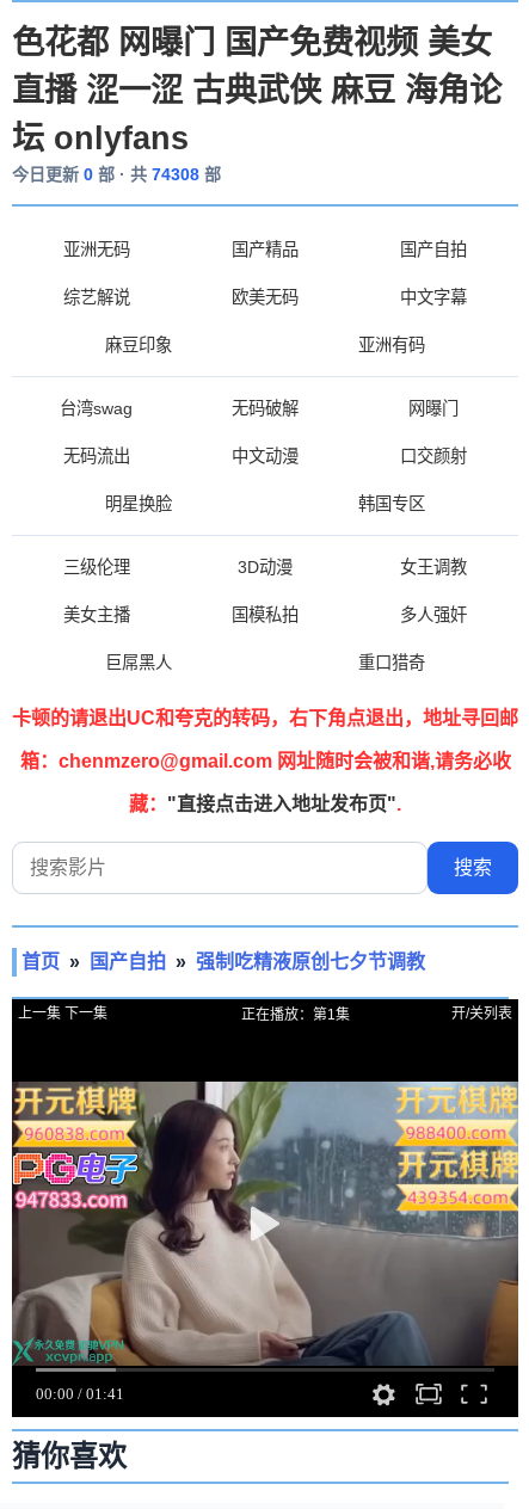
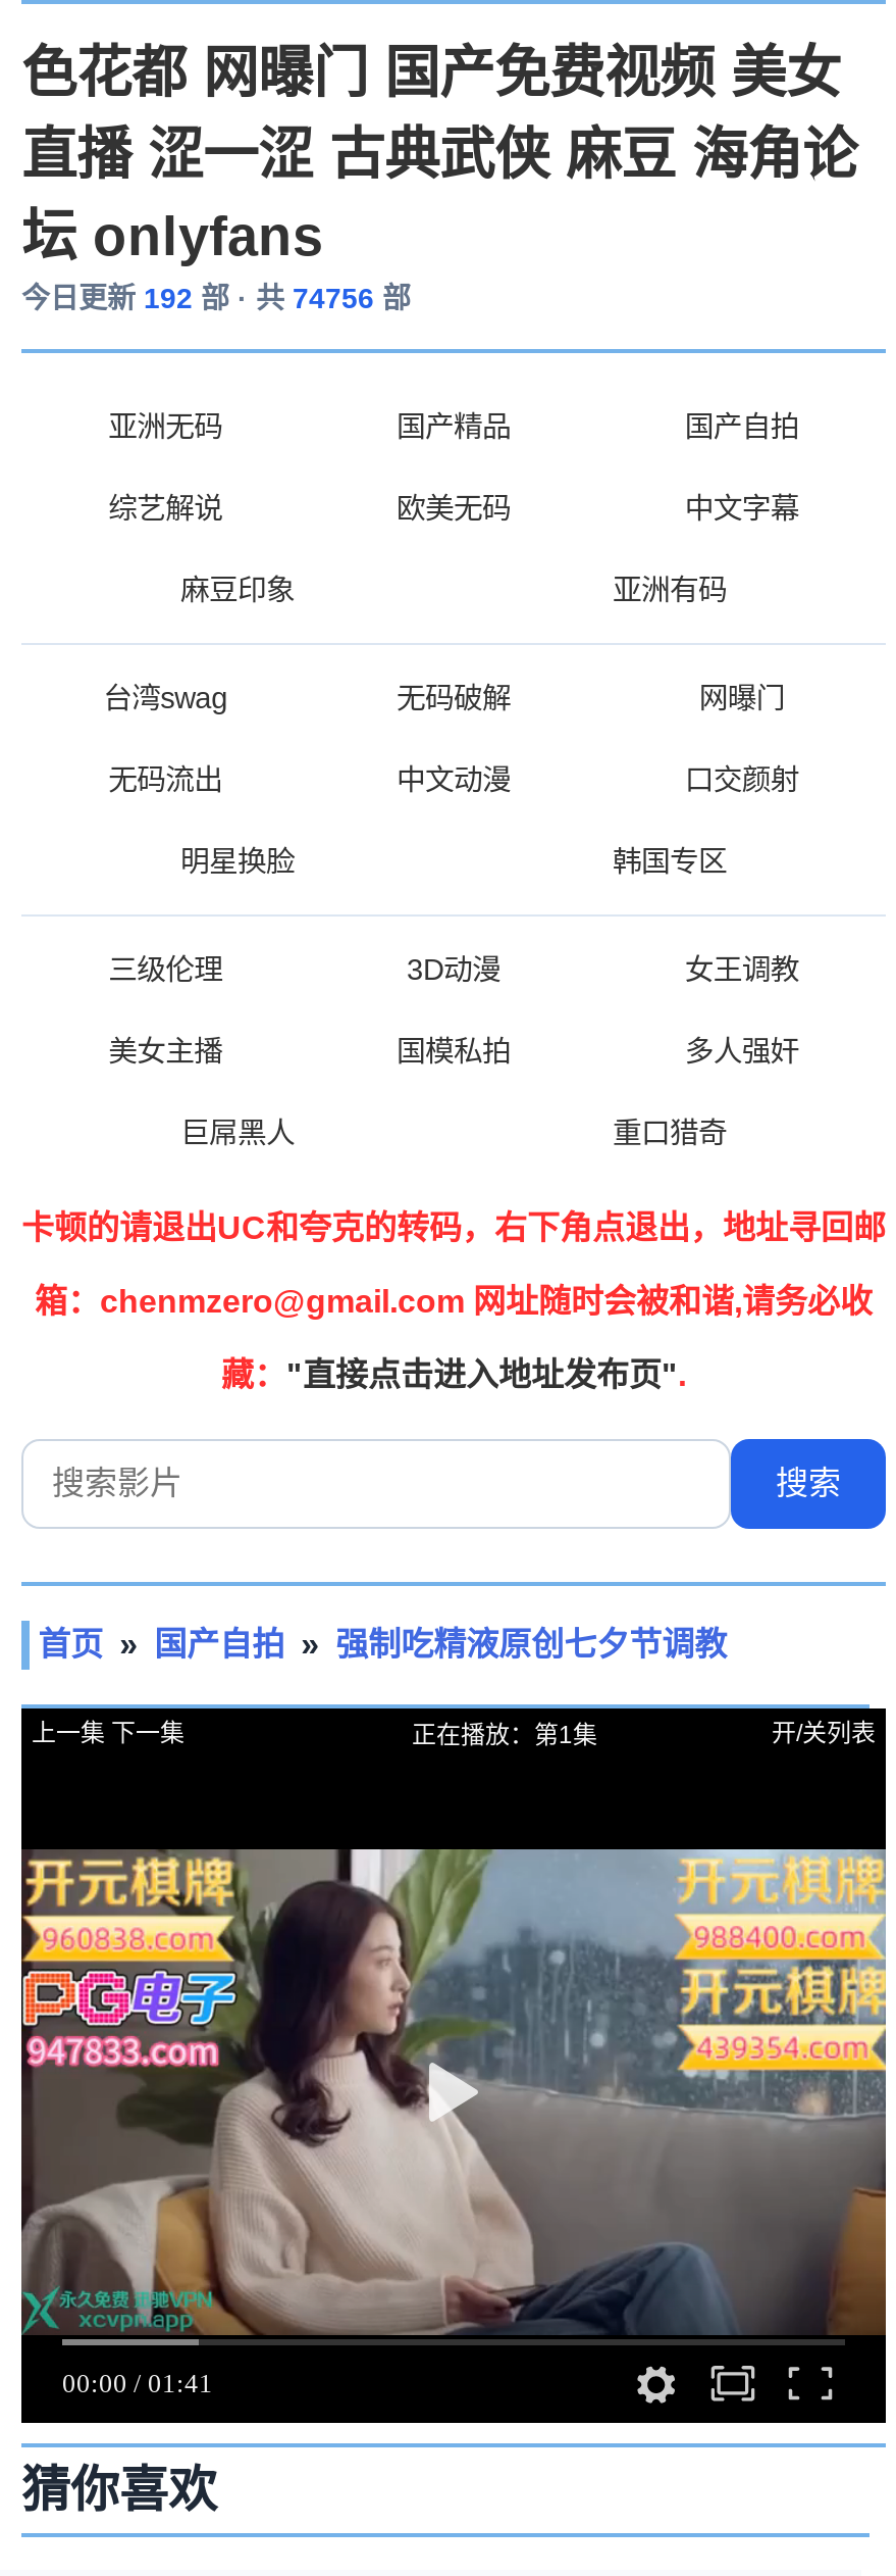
- 今日更新0部 · 共74308部
+ 今日更新192部 · 共74756部
